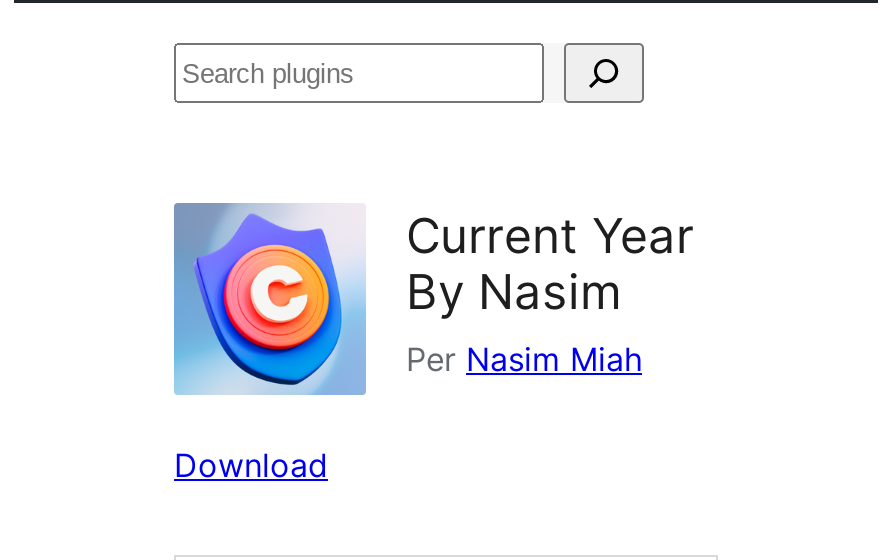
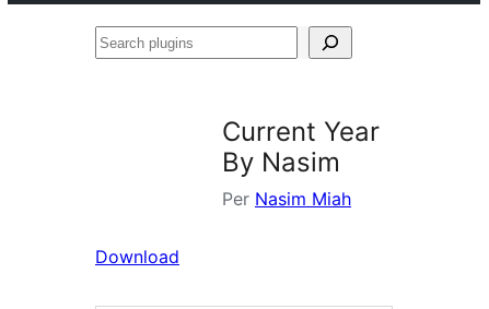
- [image]
